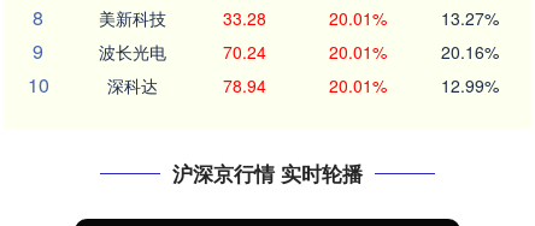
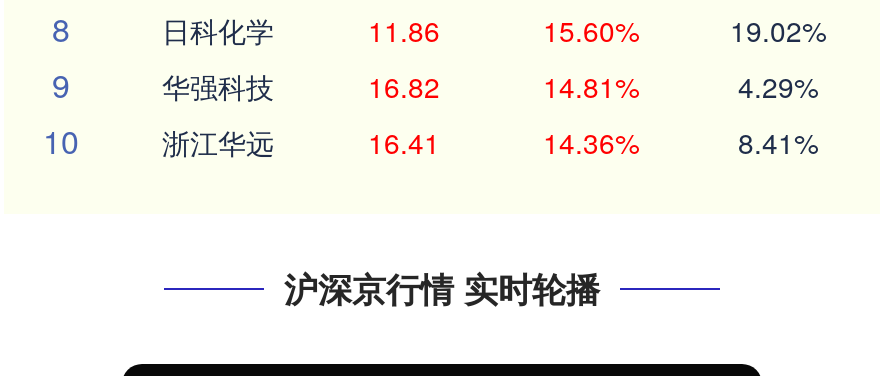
- 美新科技
- 33.28
- 20.01%
- 13.27%
+ 日科化学
+ 11.86
+ 15.60%
+ 19.02%

- 波长光电
- 70.24
- 20.01%
- 20.16%
+ 华强科技
+ 16.82
+ 14.81%
+ 4.29%

- 深科达
- 78.94
- 20.01%
- 12.99%
+ 浙江华远
+ 16.41
+ 14.36%
+ 8.41%
